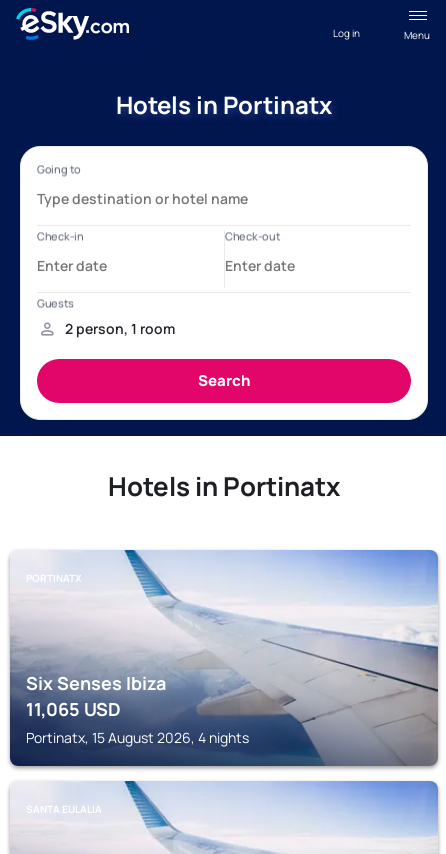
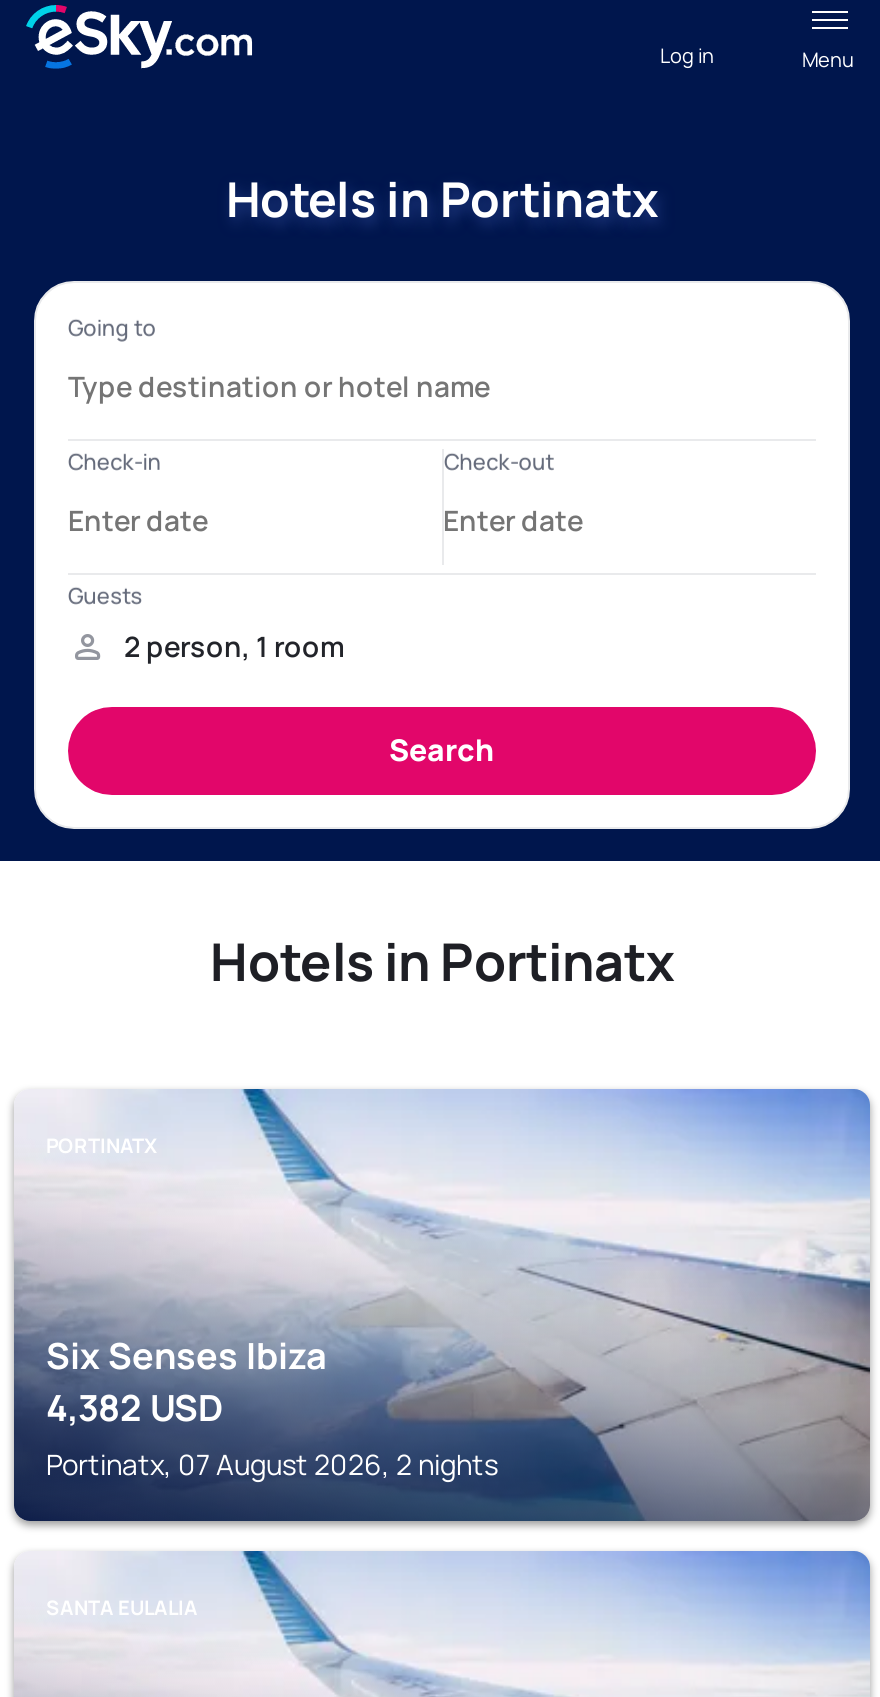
- 11,065 USD
+ 4,382 USD

- Portinatx, 15 August 2026, 4 nights
+ Portinatx, 07 August 2026, 2 nights
